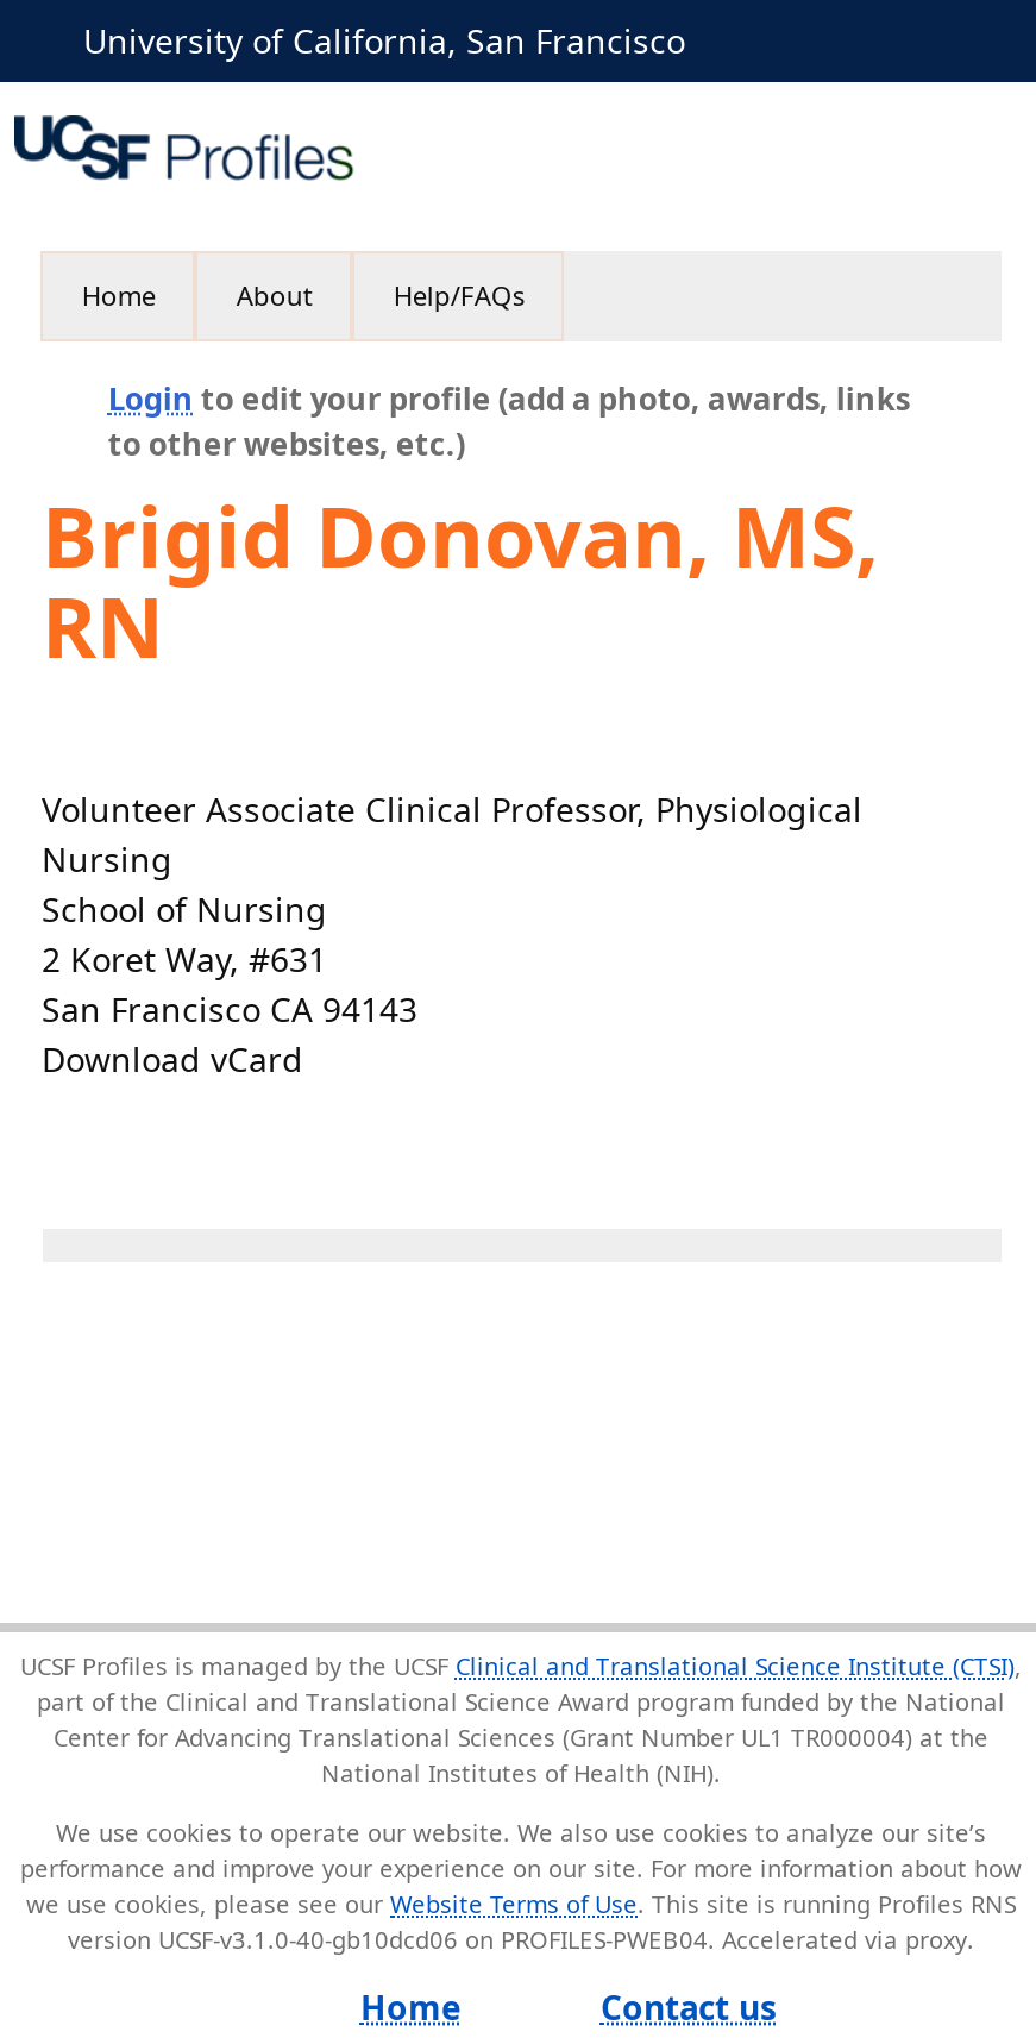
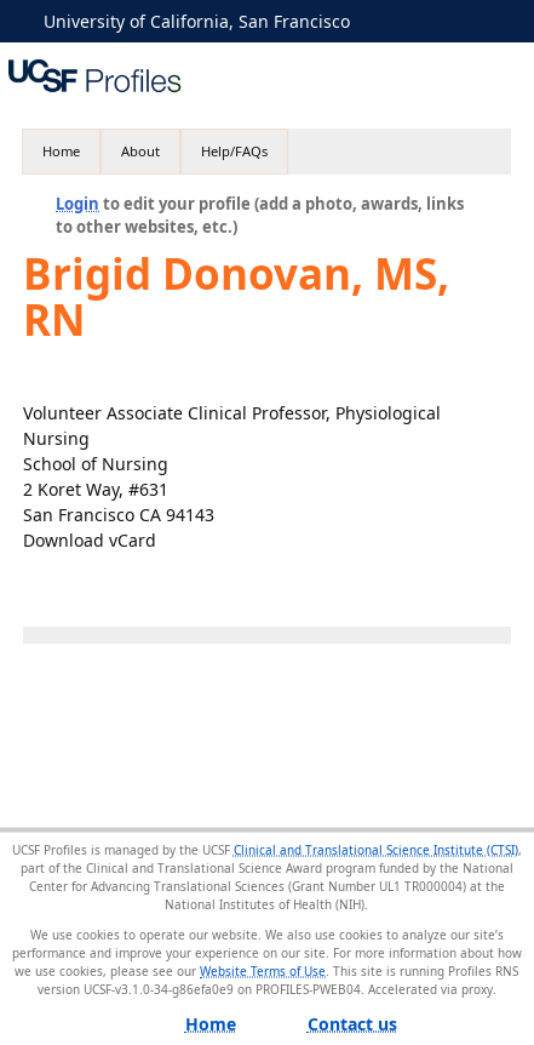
- version UCSF-v3.1.0-40-gb10dcd06 on PROFILES-PWEB04.
+ version UCSF-v3.1.0-34-g86efa0e9 on PROFILES-PWEB04.
